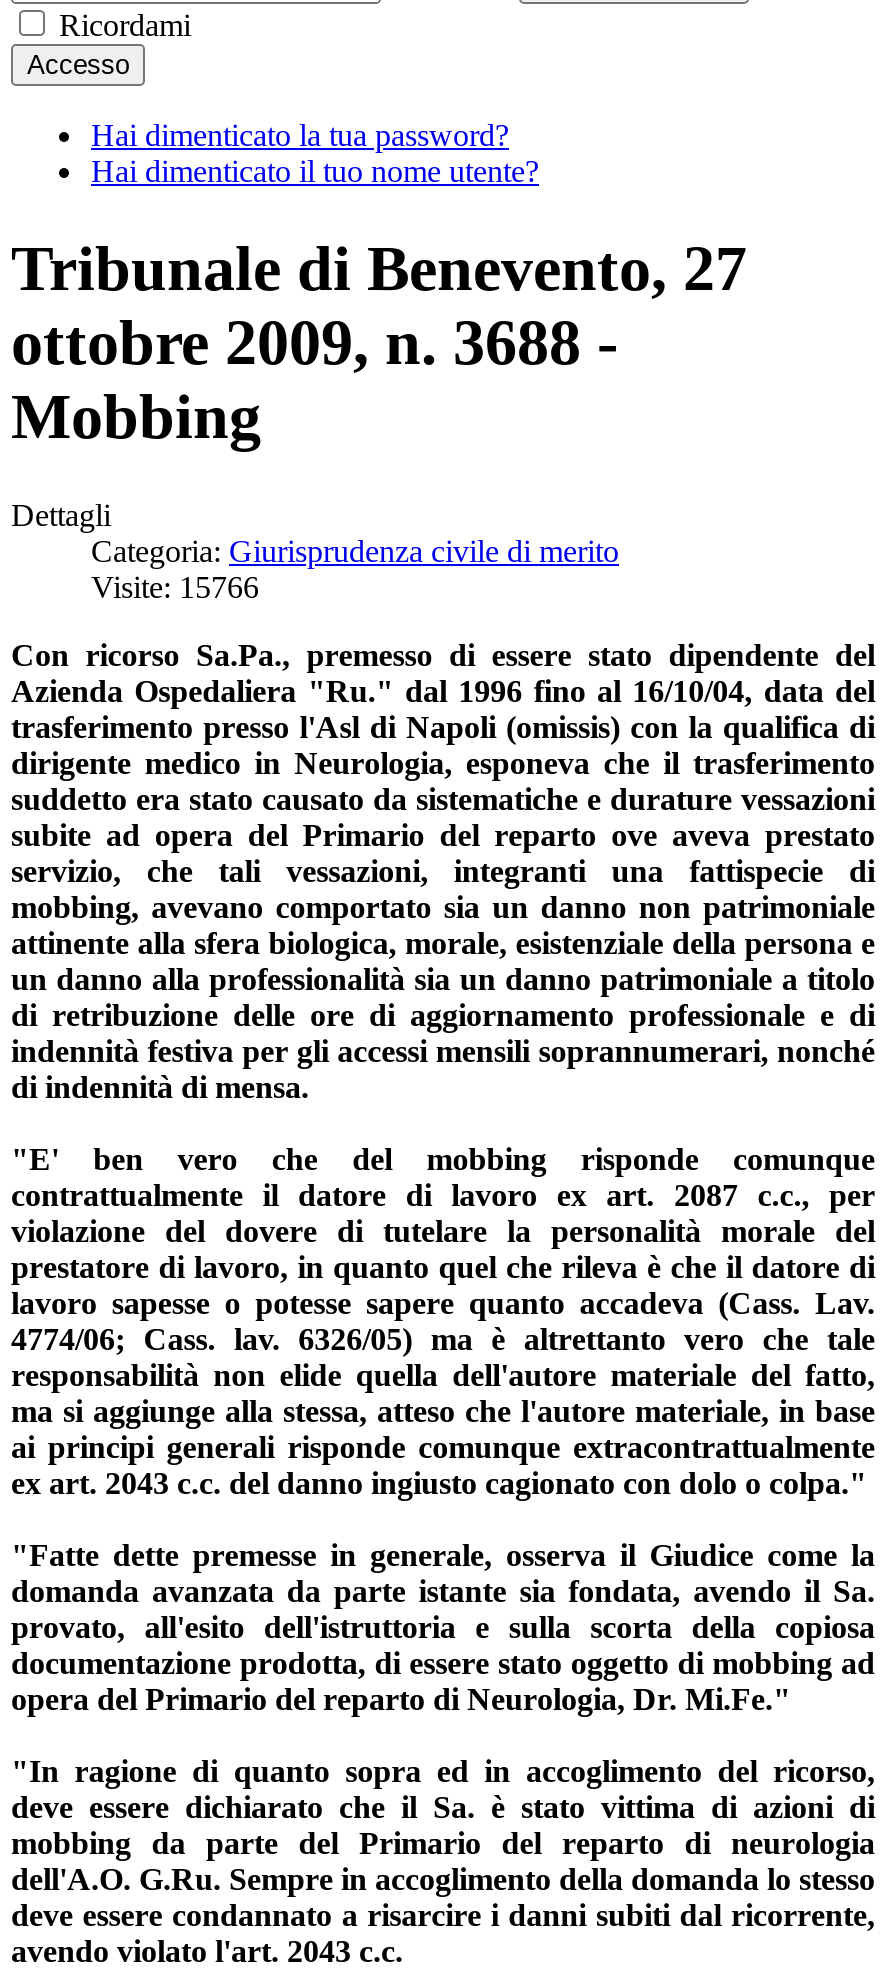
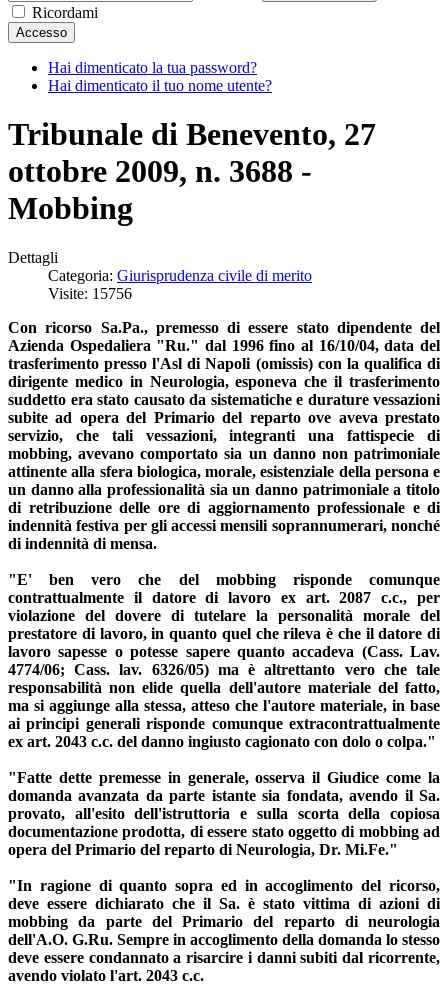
- Visite: 15766
+ Visite: 15756
